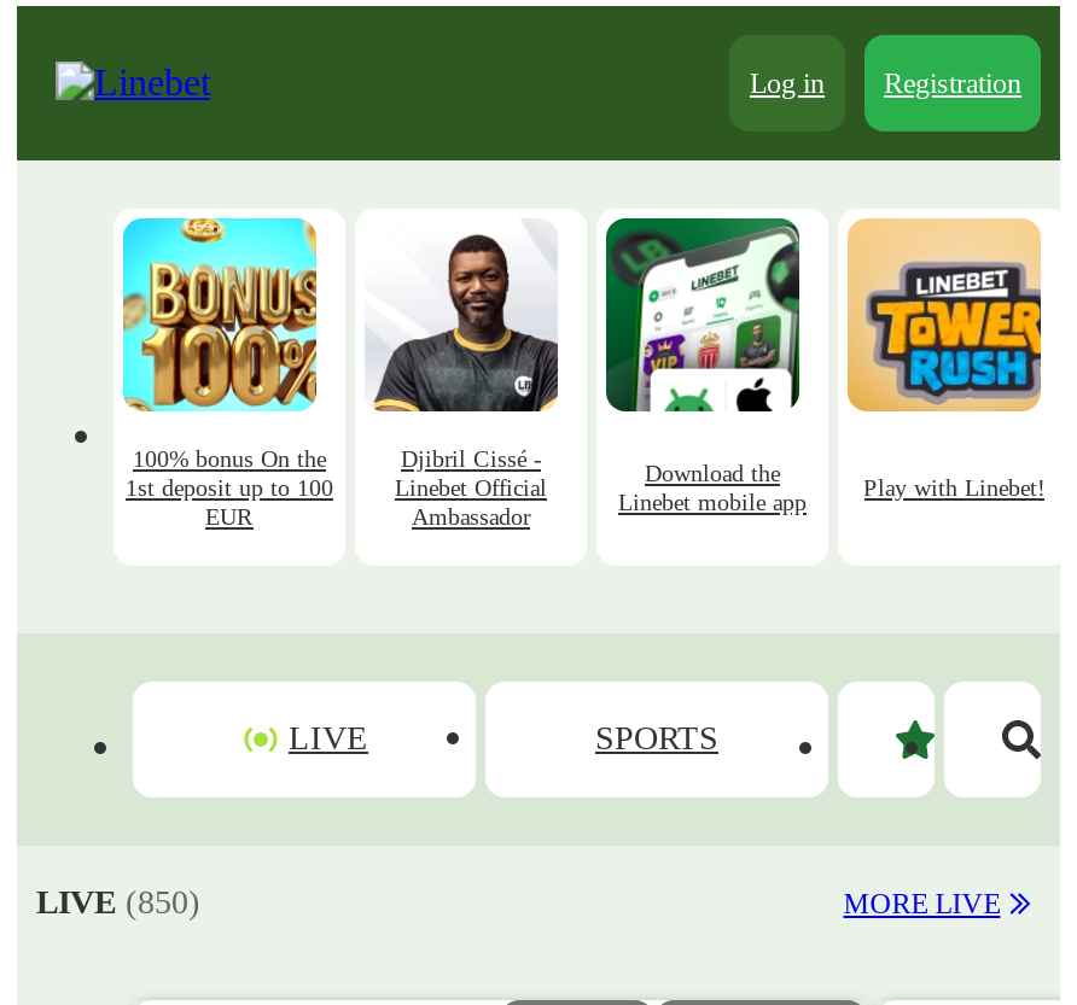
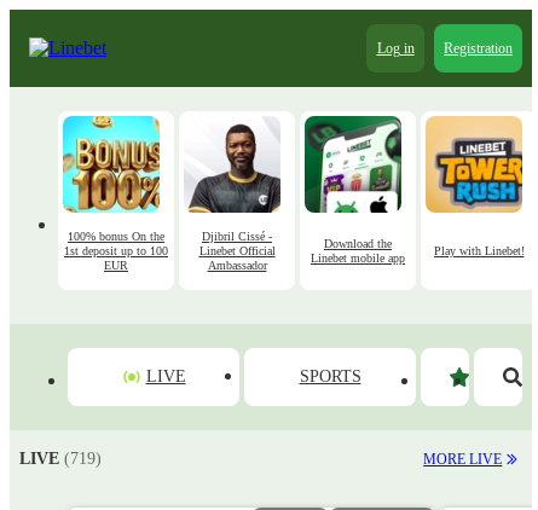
- LIVE (850)
+ LIVE (719)
